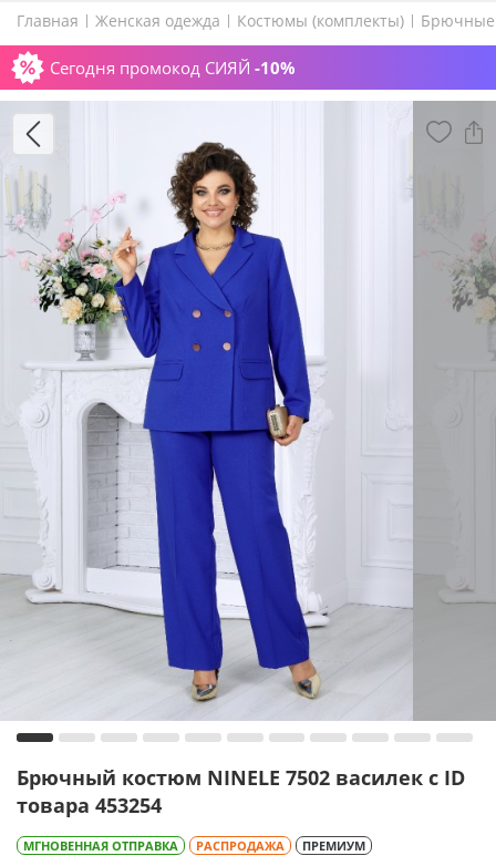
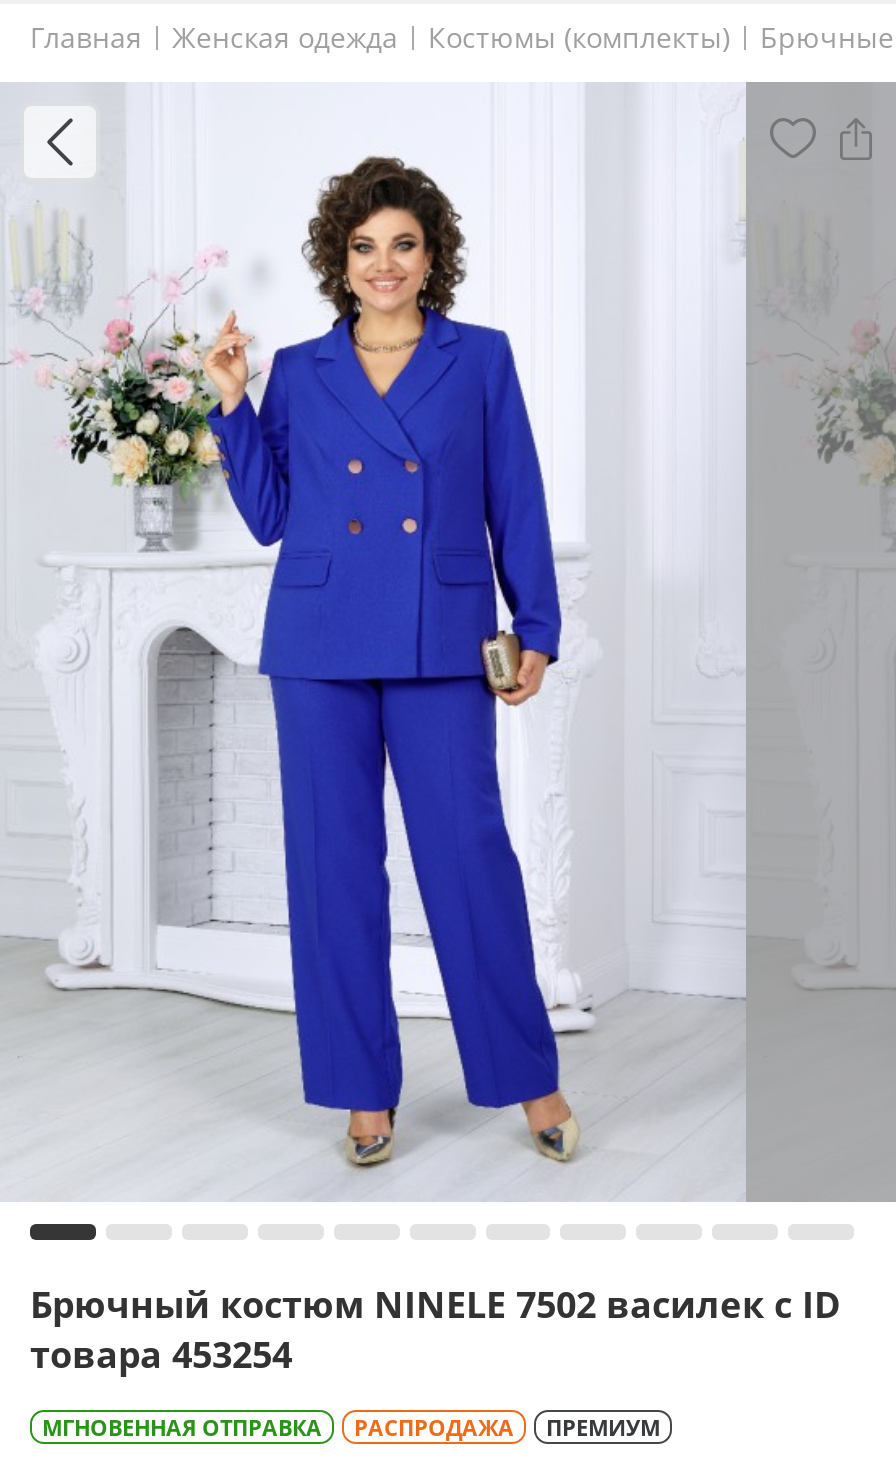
- Сегодня промокод СИЯЙ -10%
